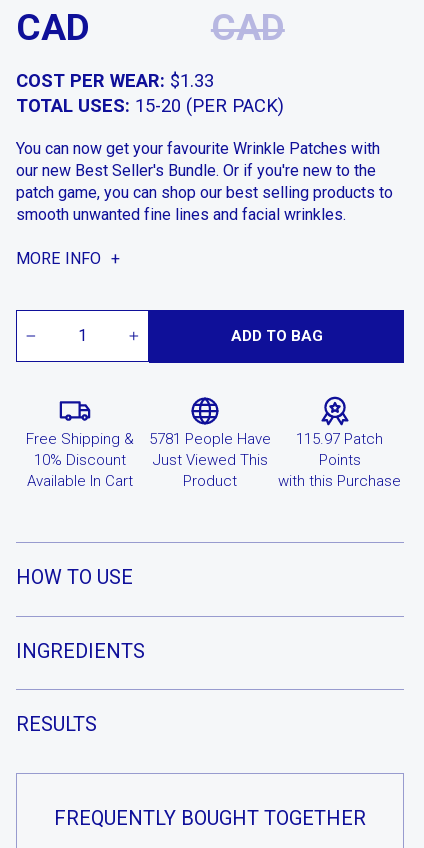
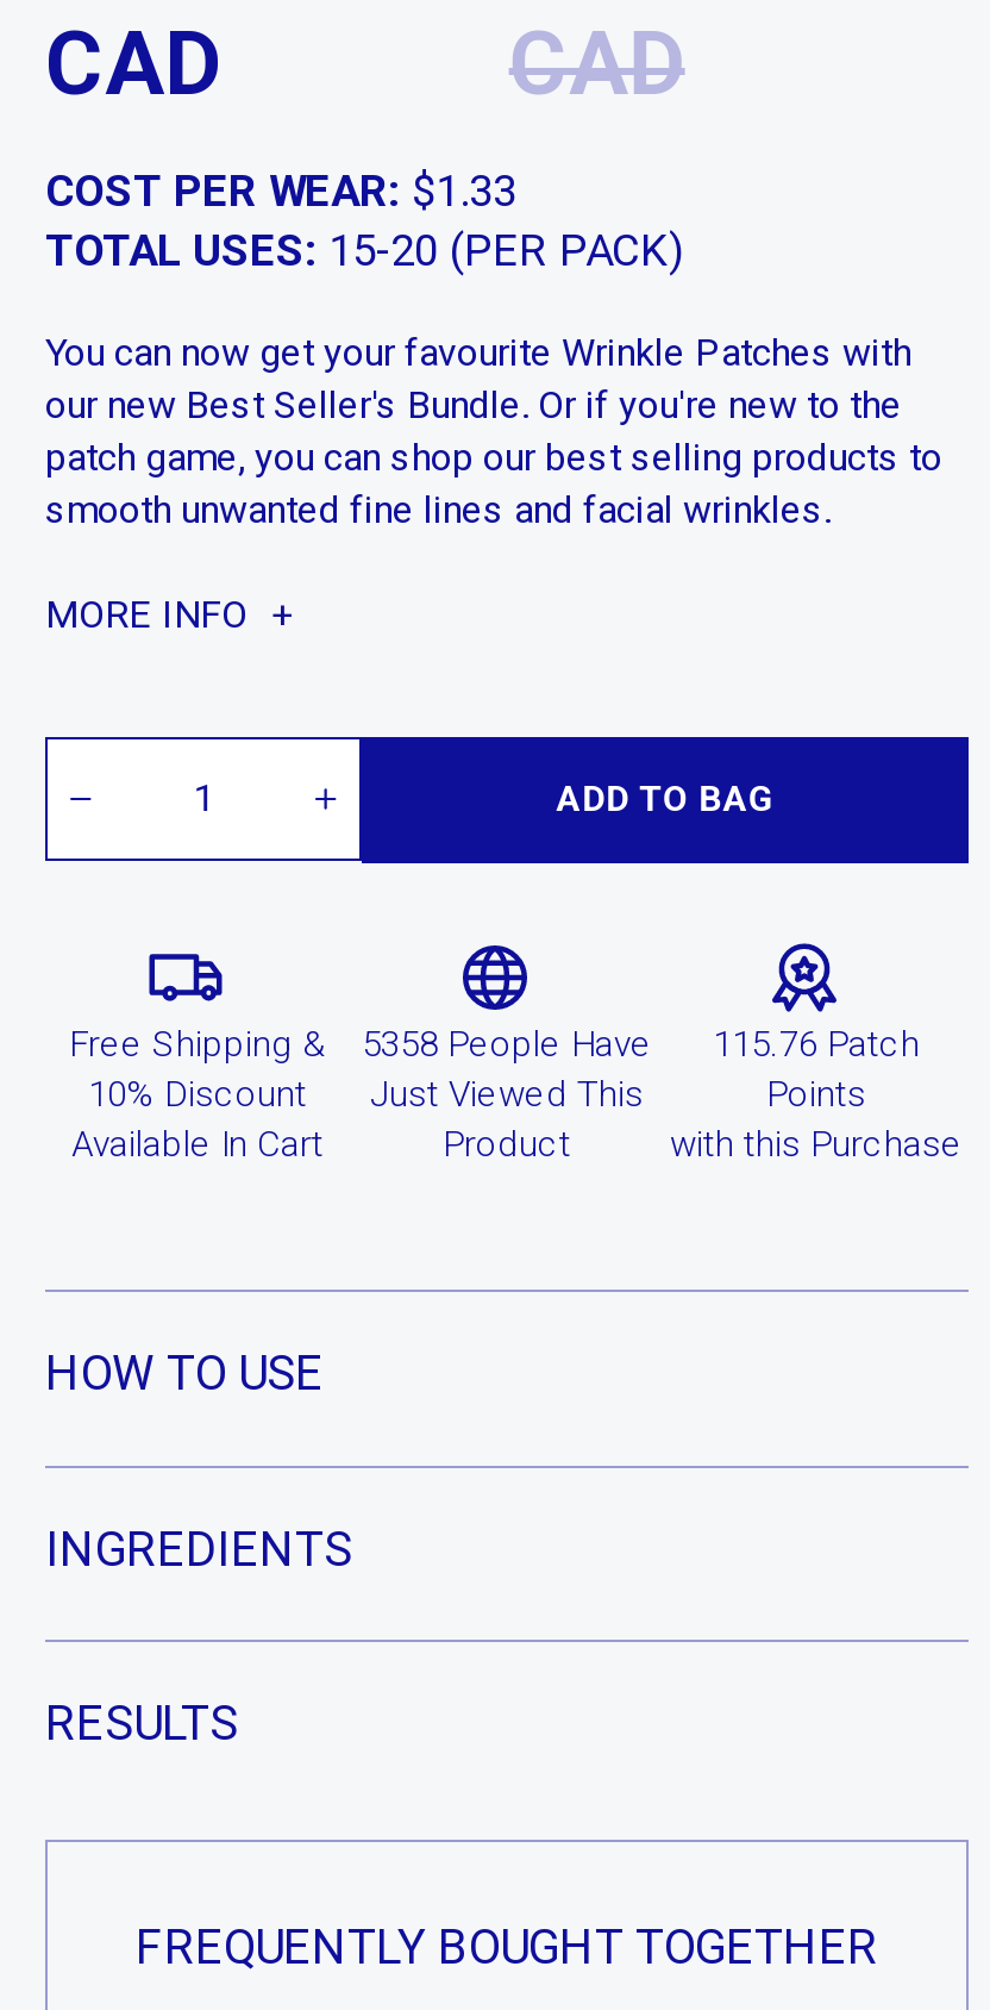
- 5781 People Have
+ 5358 People Have

- 115.97 Patch
+ 115.76 Patch
